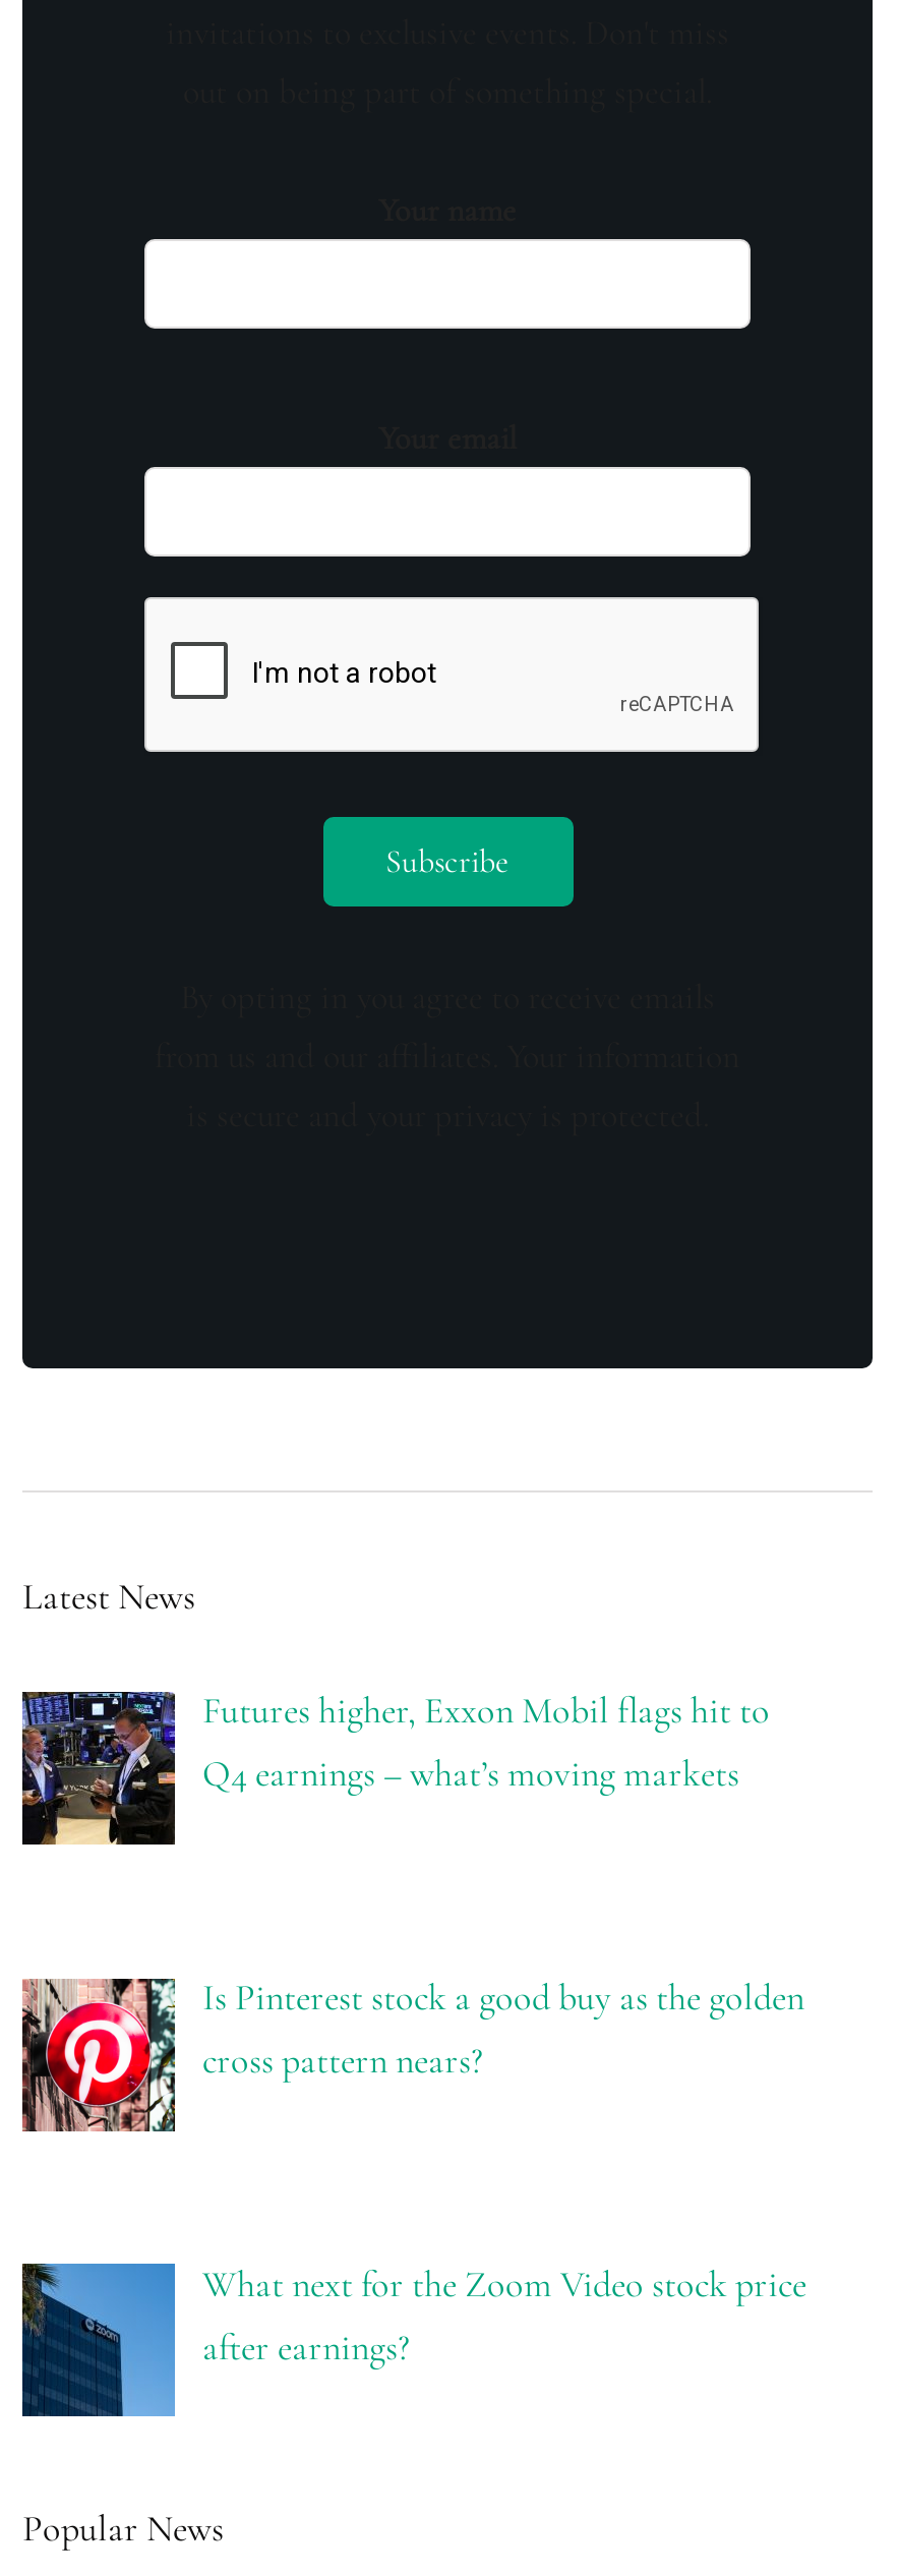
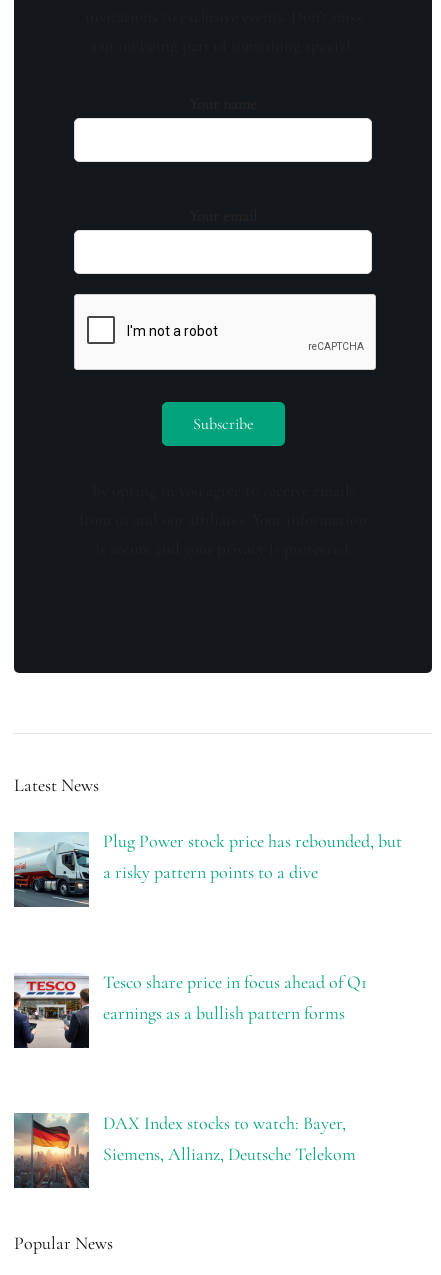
- [image]
- Futures higher, Exxon Mobil flags hit to
- Q4 earnings – what’s moving markets
+ [image]
+ Plug Power stock price has rebounded, but
+ a risky pattern points to a dive

- [image]
- Is Pinterest stock a good buy as the golden
- cross pattern nears?
+ [image]
+ Tesco share price in focus ahead of Q1
+ earnings as a bullish pattern forms

- [image]
- What next for the Zoom Video stock price
- after earnings?
+ [image]
+ DAX Index stocks to watch: Bayer,
+ Siemens, Allianz, Deutsche Telekom
